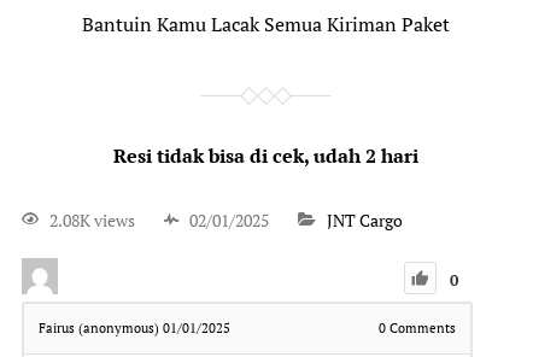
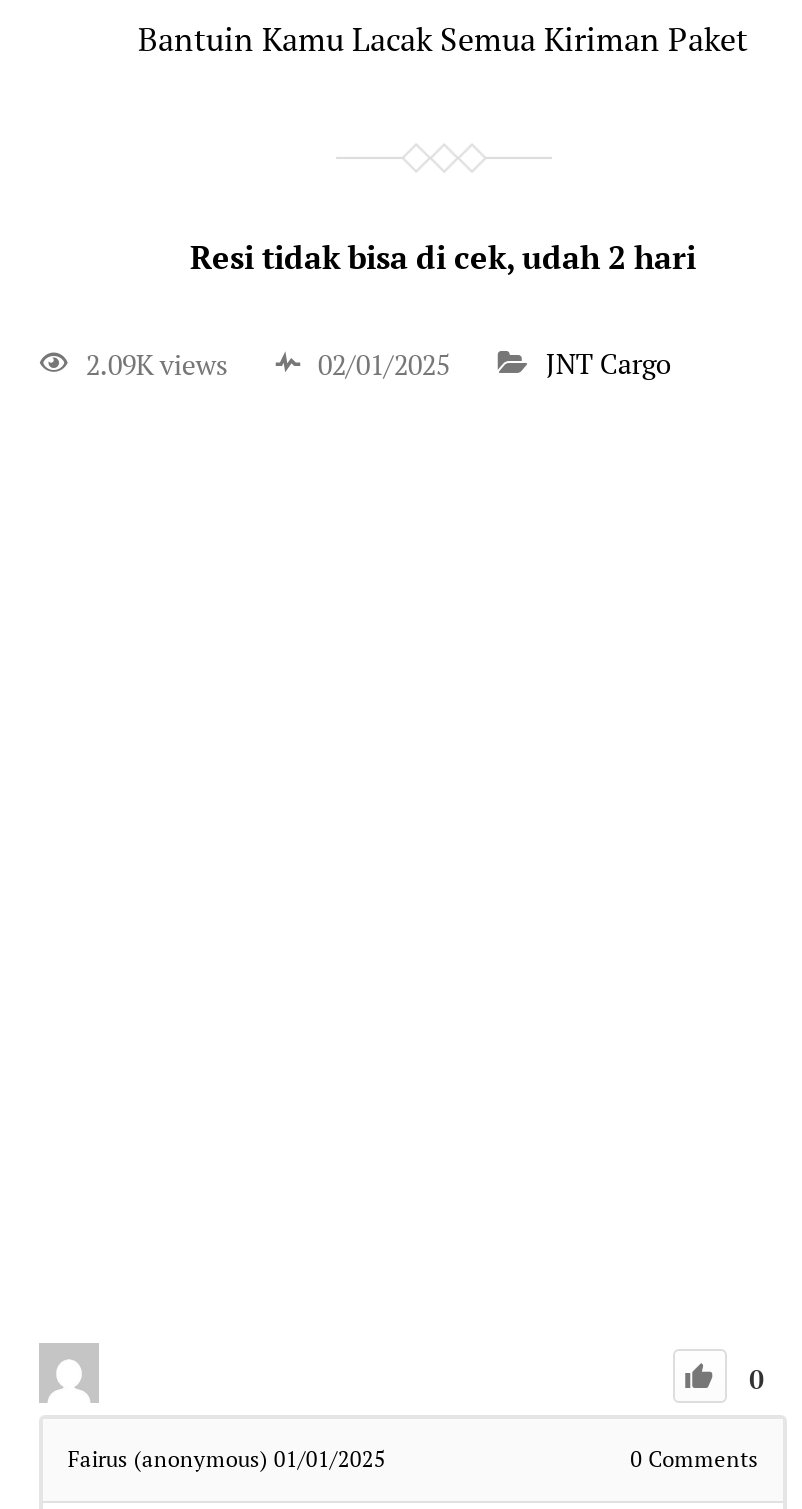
- 2.08K views
+ 2.09K views
